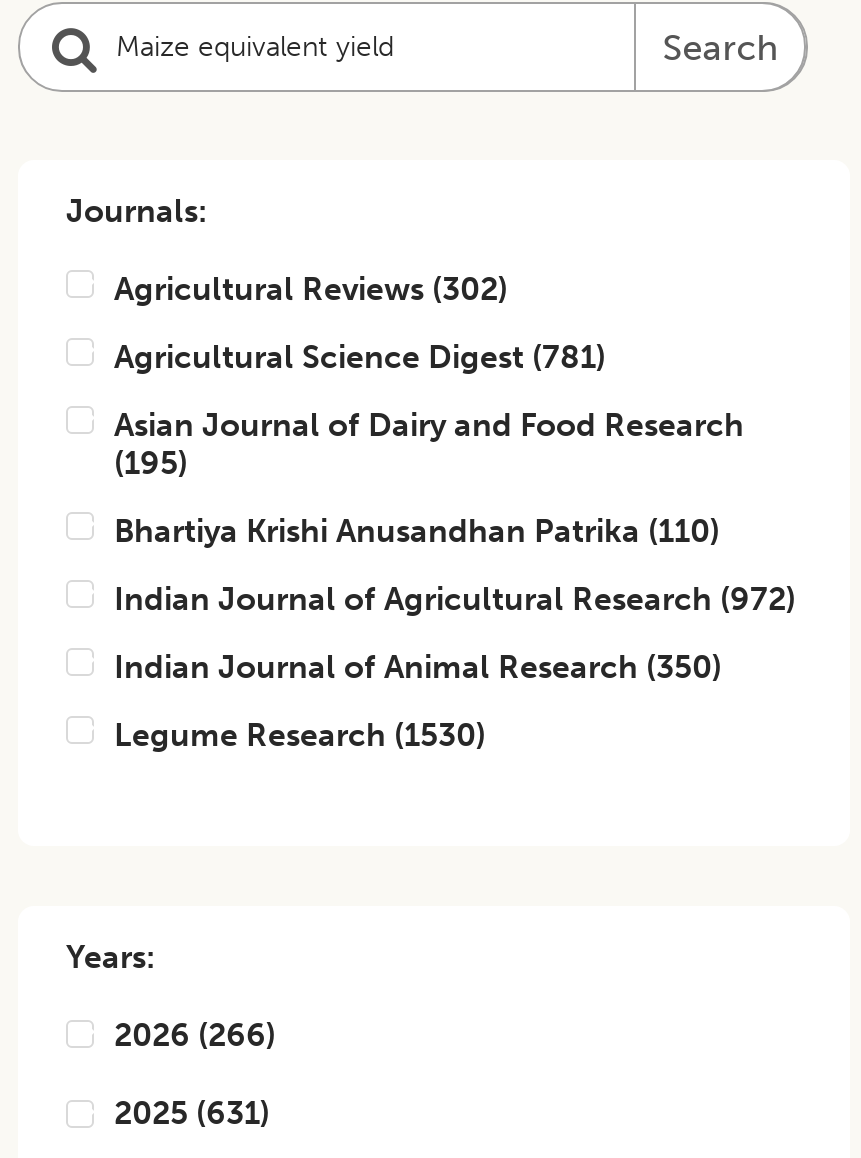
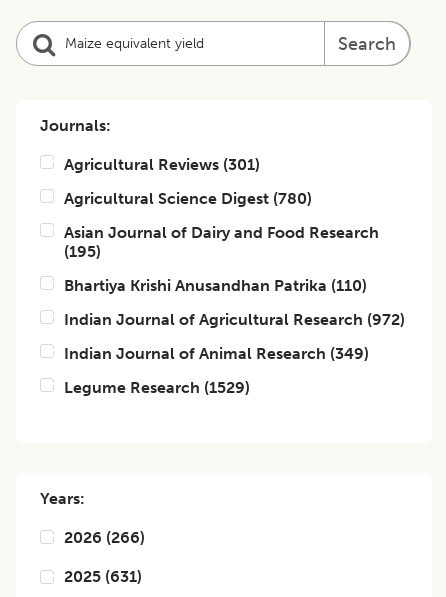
- Agricultural Reviews (302)
+ Agricultural Reviews (301)

- Agricultural Science Digest (781)
+ Agricultural Science Digest (780)

- Indian Journal of Animal Research (350)
+ Indian Journal of Animal Research (349)

- Legume Research (1530)
+ Legume Research (1529)
